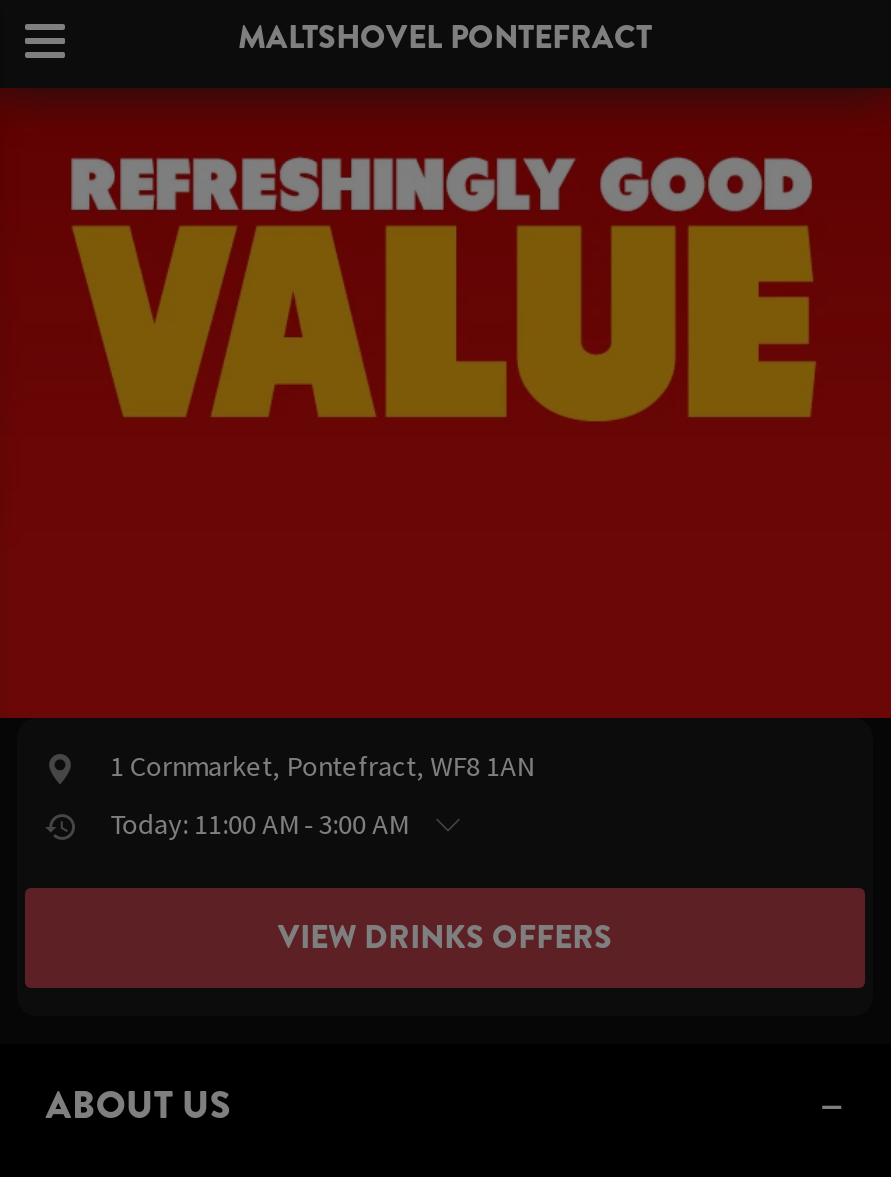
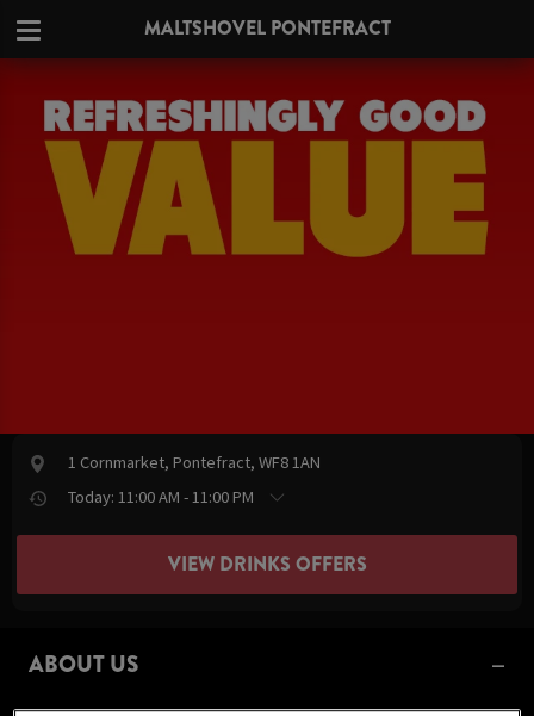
- Today: 11:00 AM - 3:00 AM
+ Today: 11:00 AM - 11:00 PM
